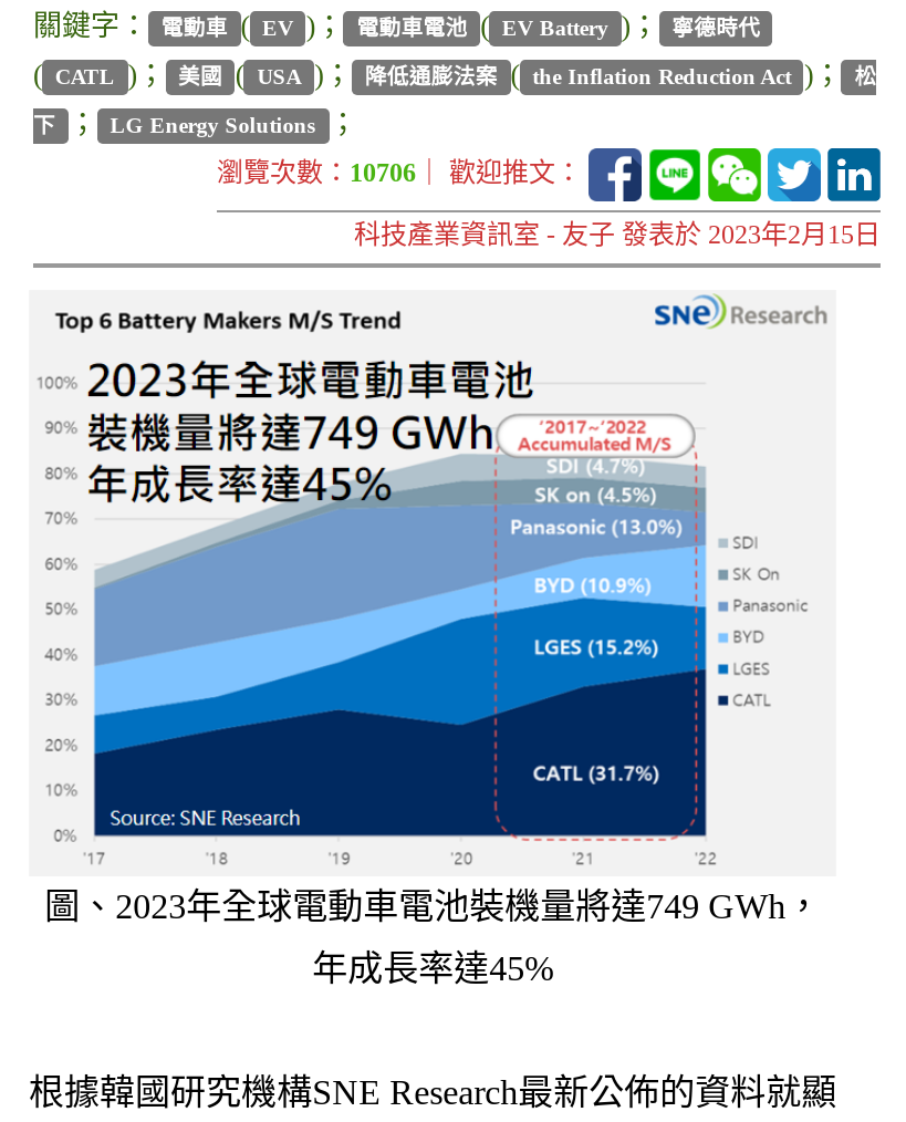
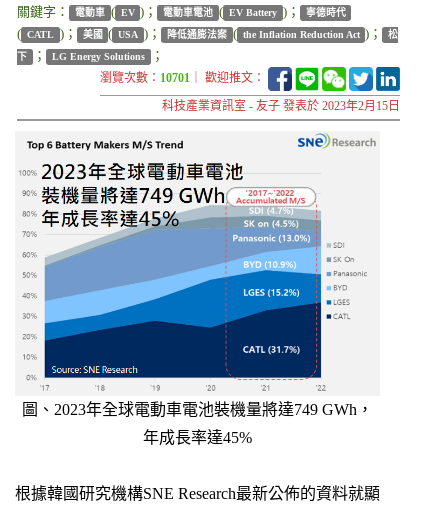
- 瀏覽次數：10706｜ 歡迎推文：
+ 瀏覽次數：10701｜ 歡迎推文：
